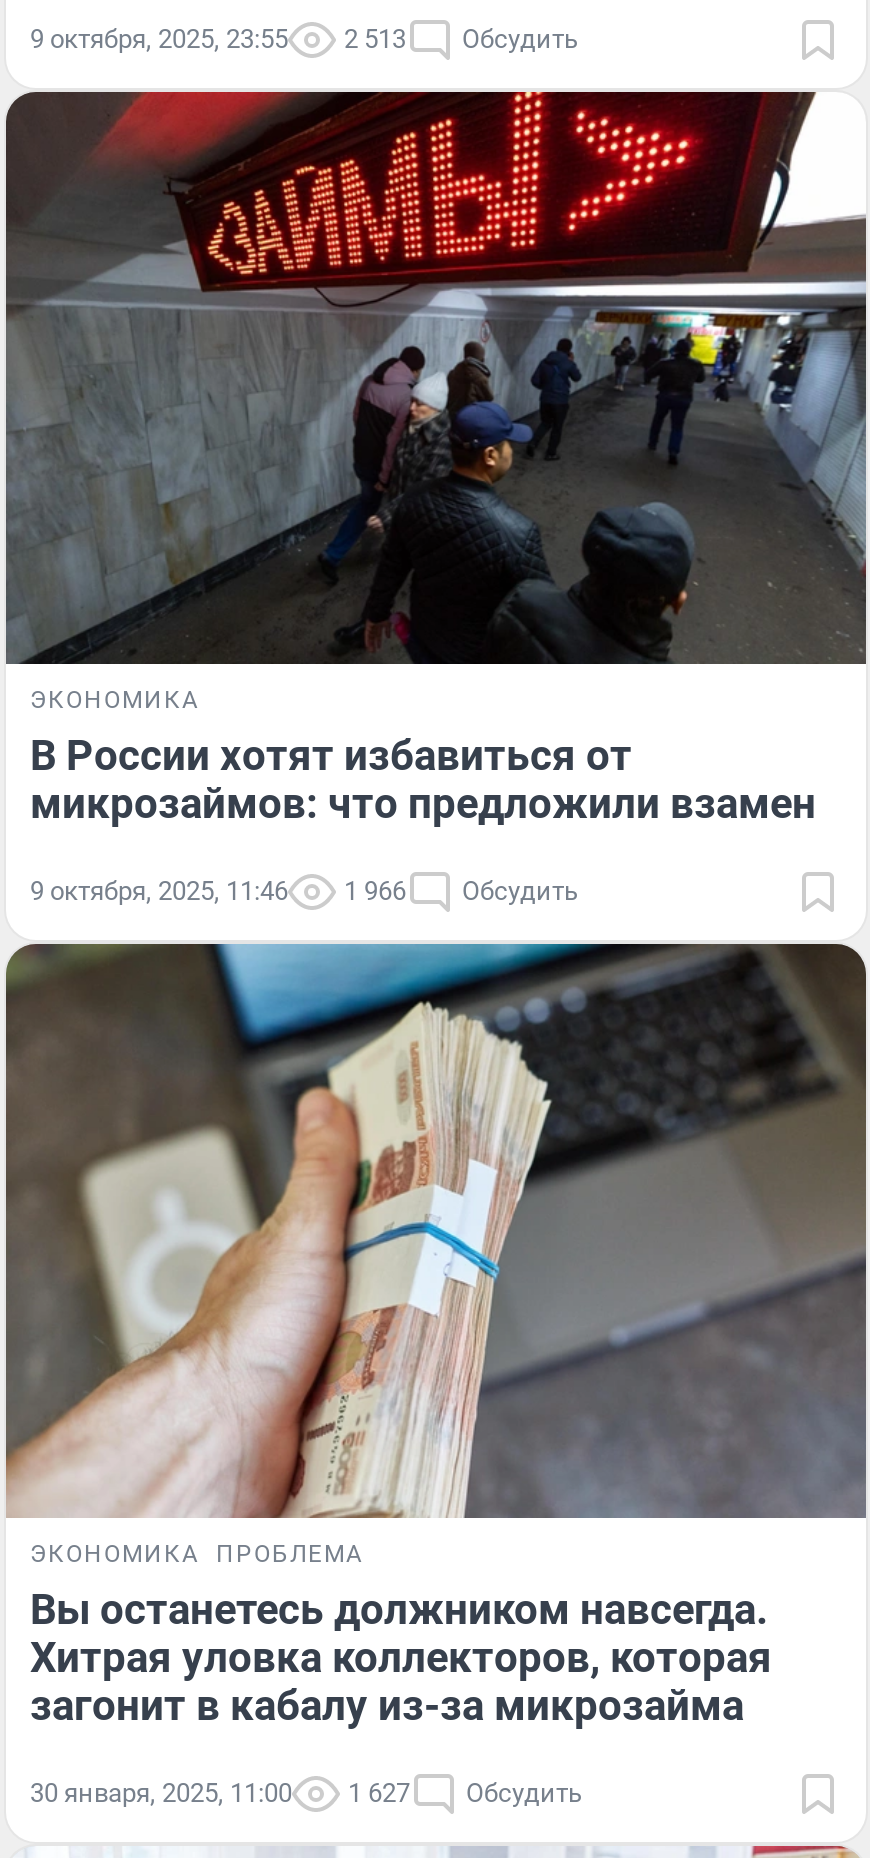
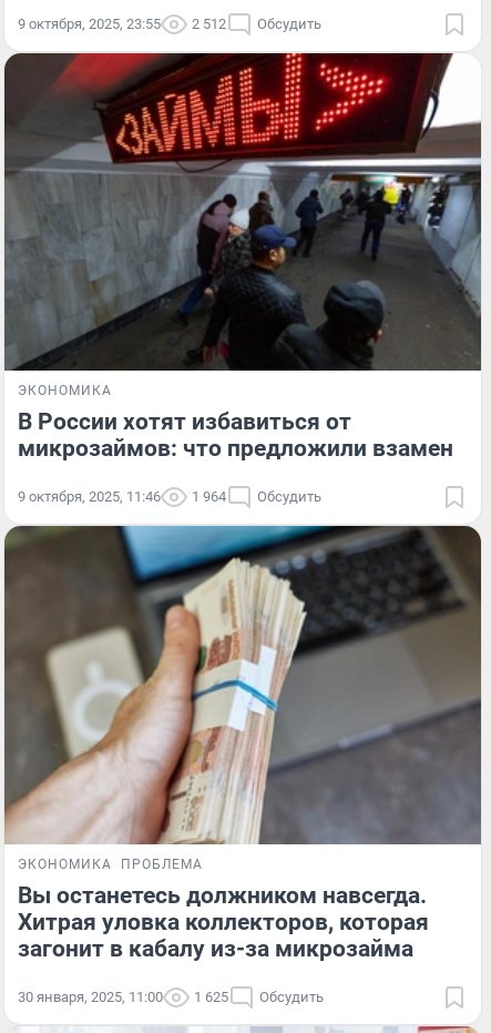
- 9 октября, 2025, 23:55 2 513 Обсудить
+ 9 октября, 2025, 23:55 2 512 Обсудить

- 9 октября, 2025, 11:46 1 966 Обсудить
+ 9 октября, 2025, 11:46 1 964 Обсудить

- 30 января, 2025, 11:00 1 627 Обсудить
+ 30 января, 2025, 11:00 1 625 Обсудить
